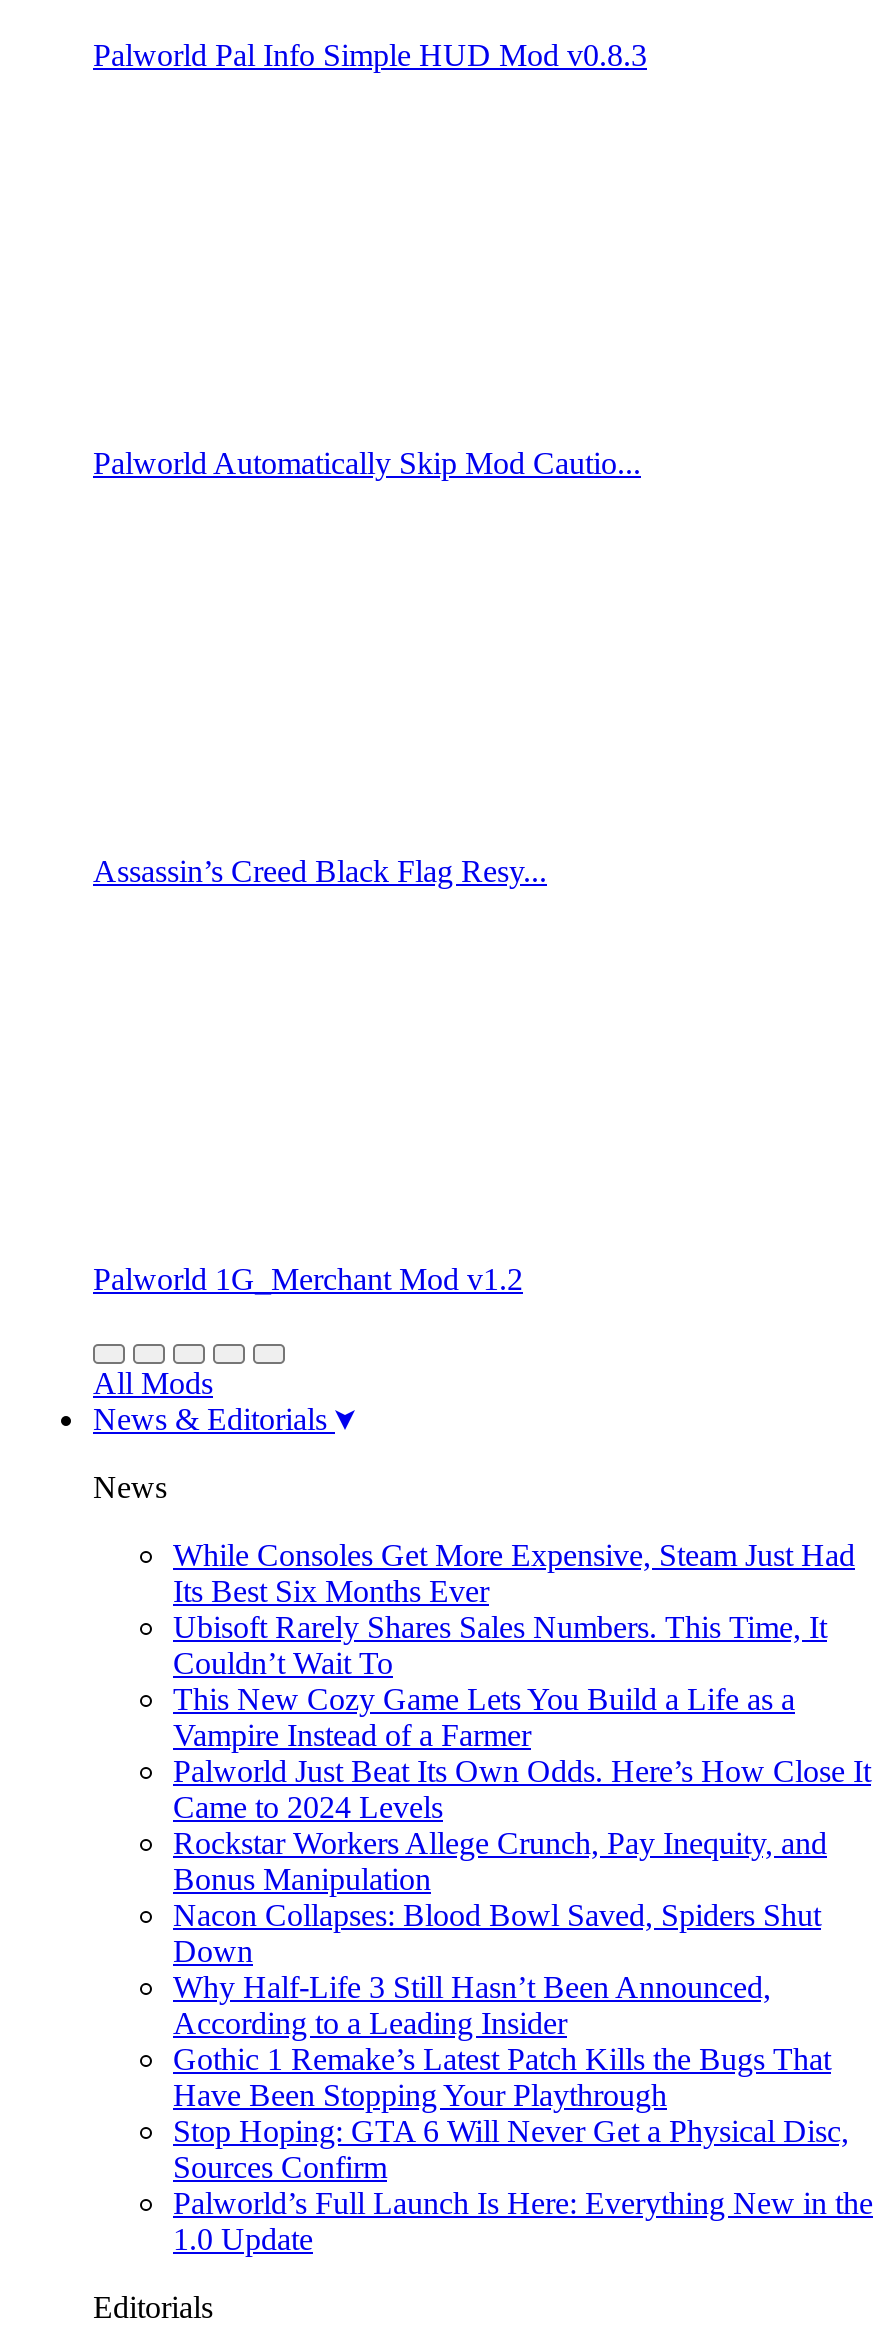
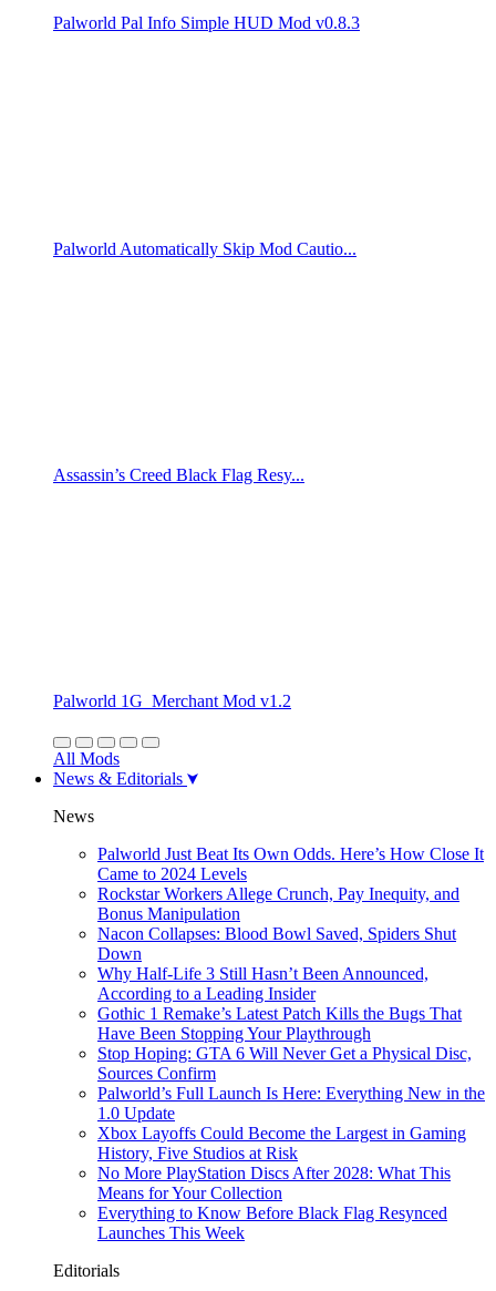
- While Consoles Get More Expensive, Steam Just Had
- Its Best Six Months Ever
- Ubisoft Rarely Shares Sales Numbers. This Time, It
- Couldn’t Wait To
- This New Cozy Game Lets You Build a Life as a
- Vampire Instead of a Farmer

moved up: Palworld Just Beat Its Own Odds. Here’s How Close It | Came to 2024 Levels | Rockstar Workers Allege Crunch, Pay Inequity, and | ... | Palworld’s Full Launch Is Here: Everything New in the | 1.0 Update

+ Xbox Layoffs Could Become the Largest in Gaming
+ History, Five Studios at Risk
+ No More PlayStation Discs After 2028: What This
+ Means for Your Collection
+ Everything to Know Before Black Flag Resynced
+ Launches This Week
